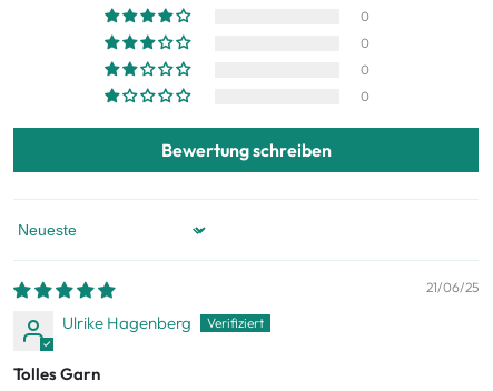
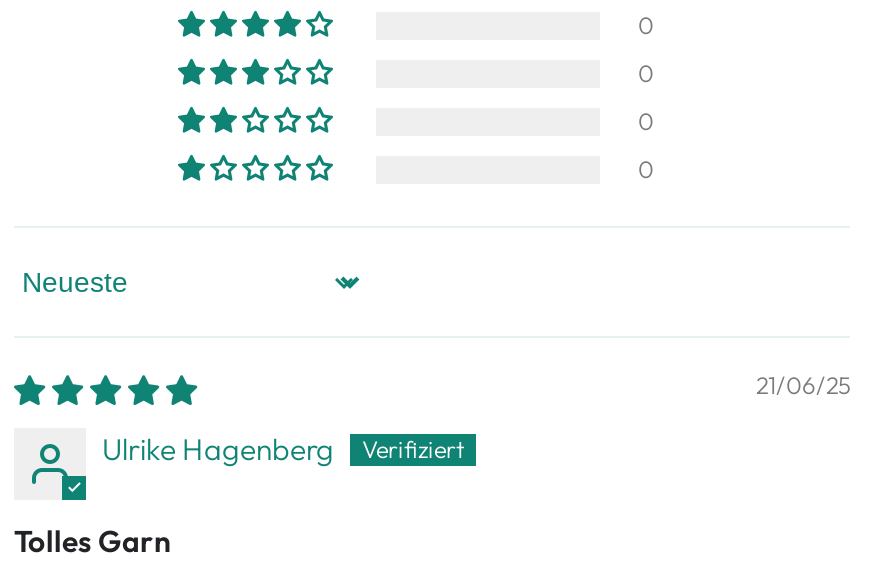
- Bewertung schreiben
